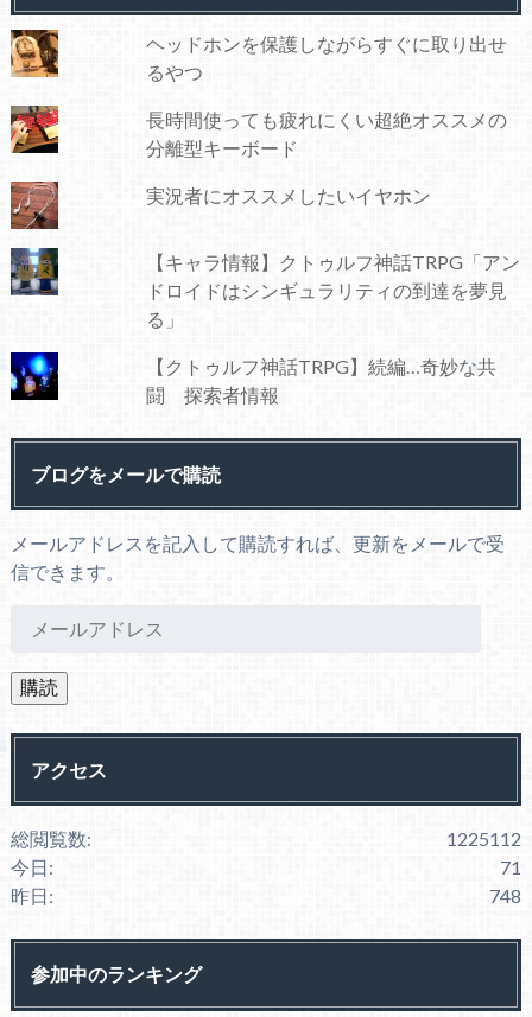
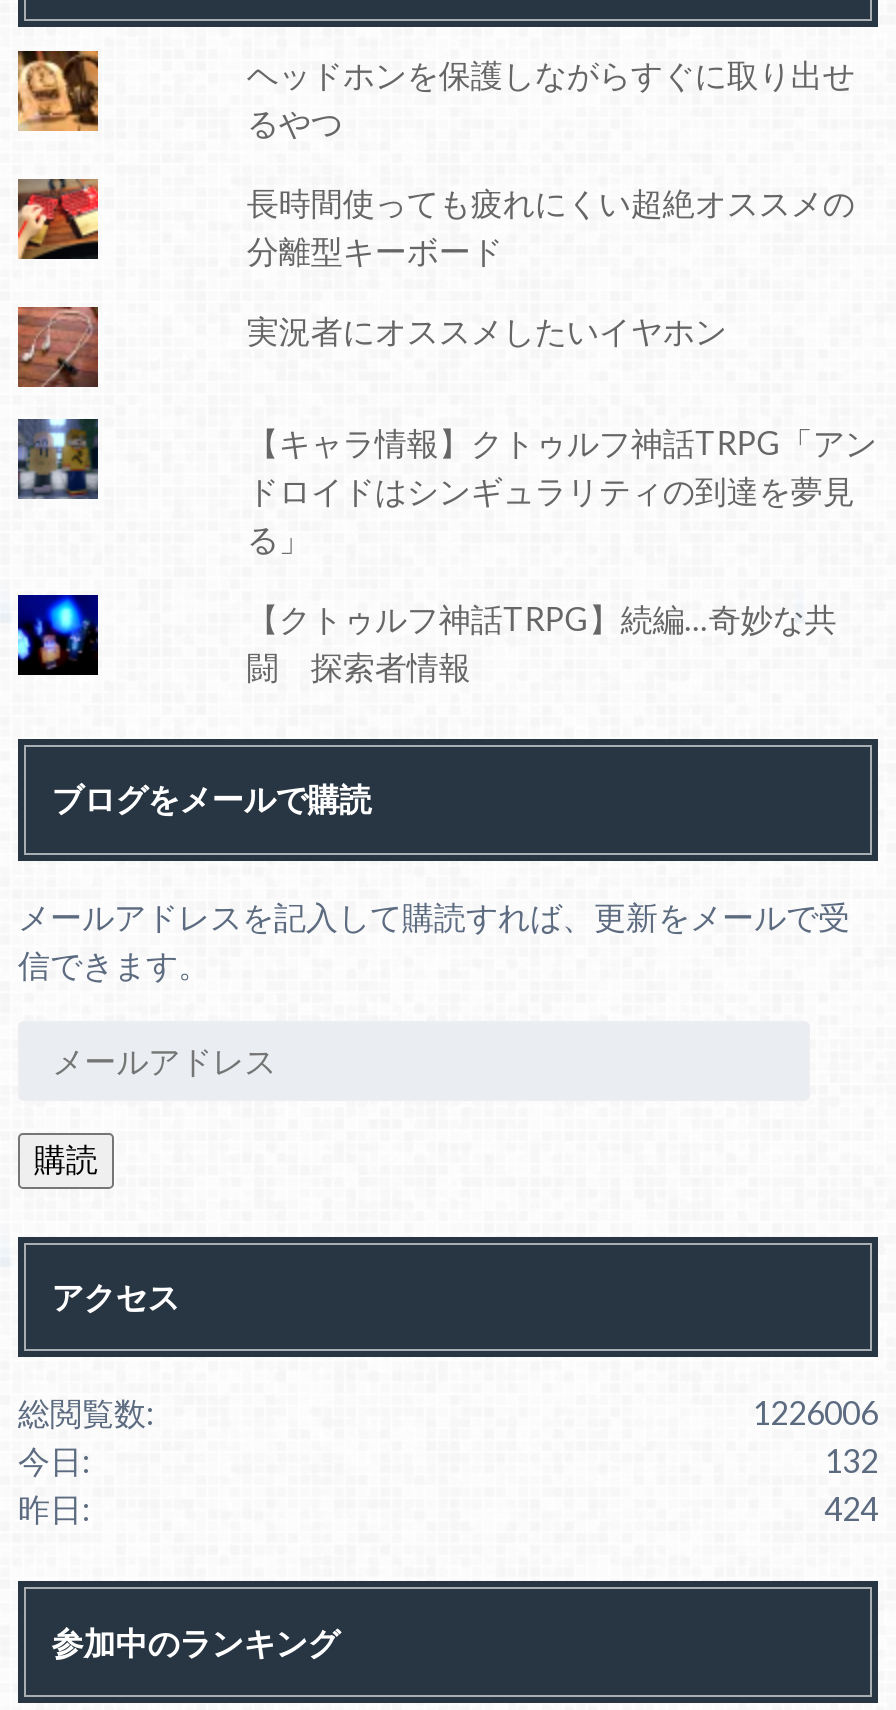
- 1225112
+ 1226006

- 71
+ 132

- 748
+ 424
